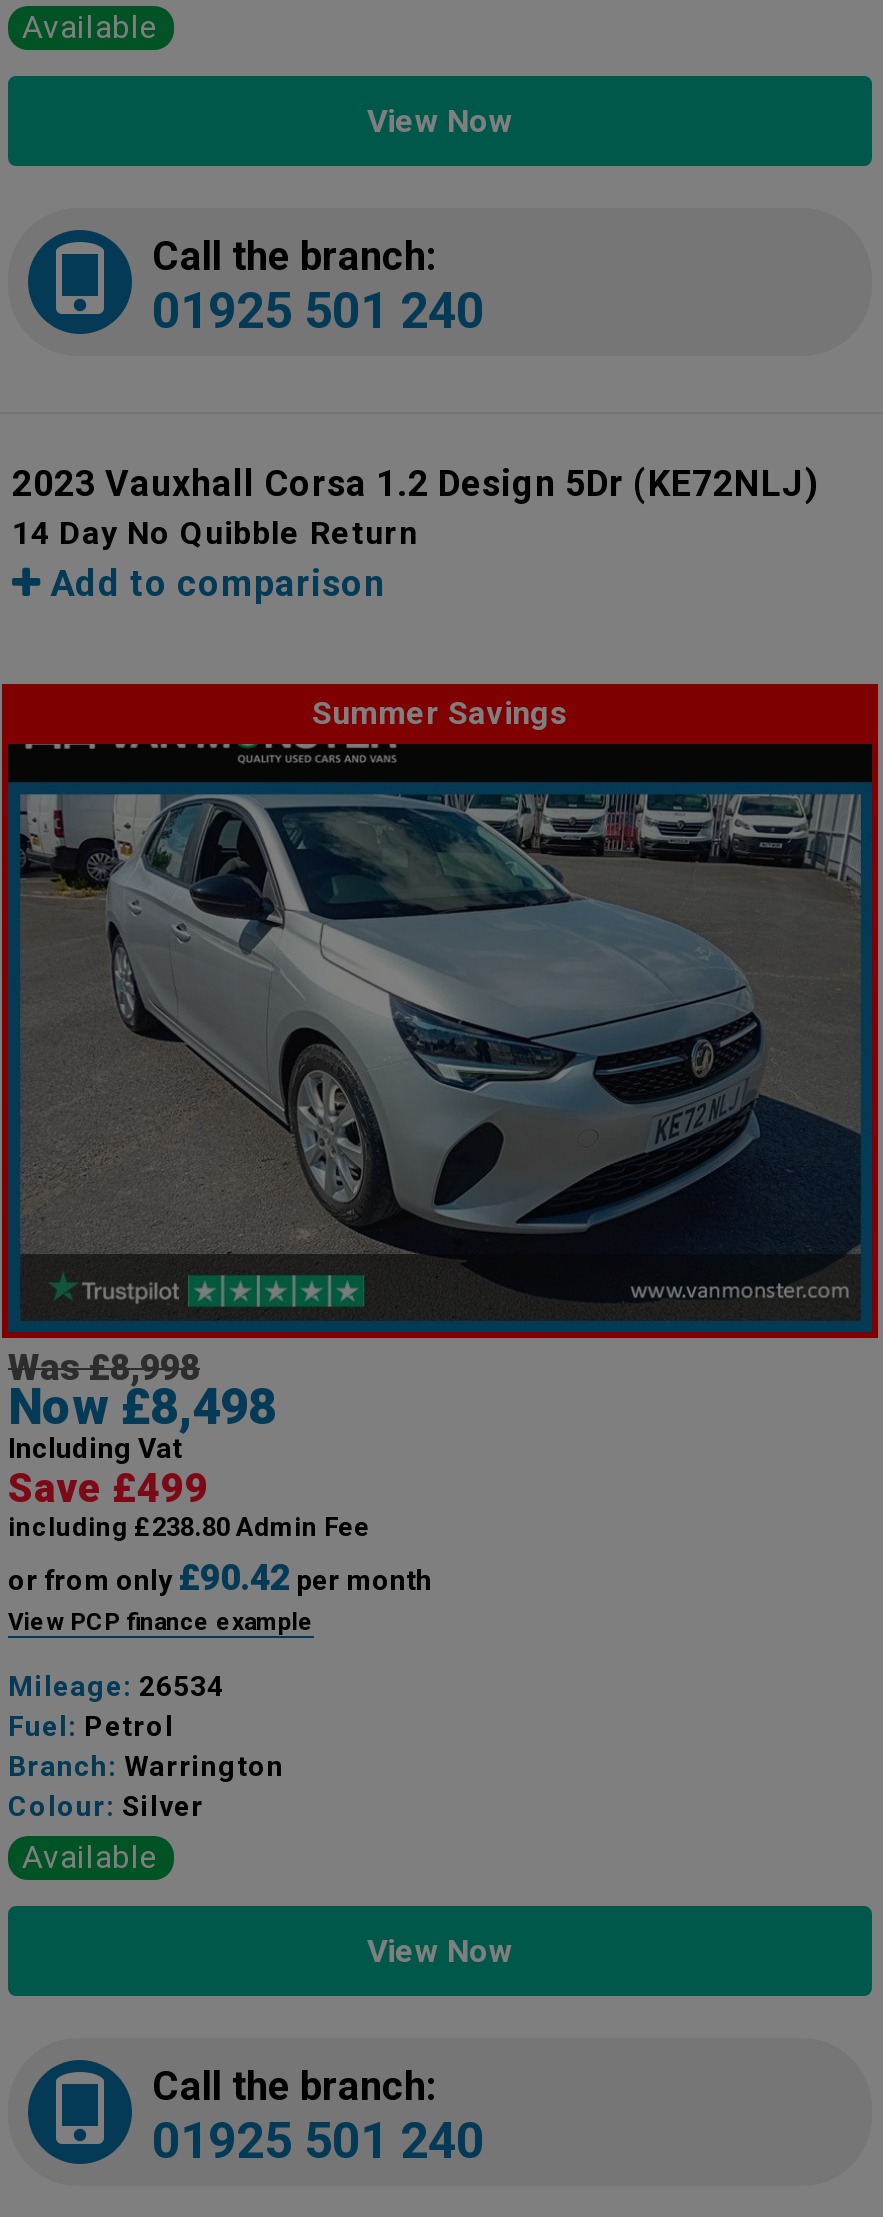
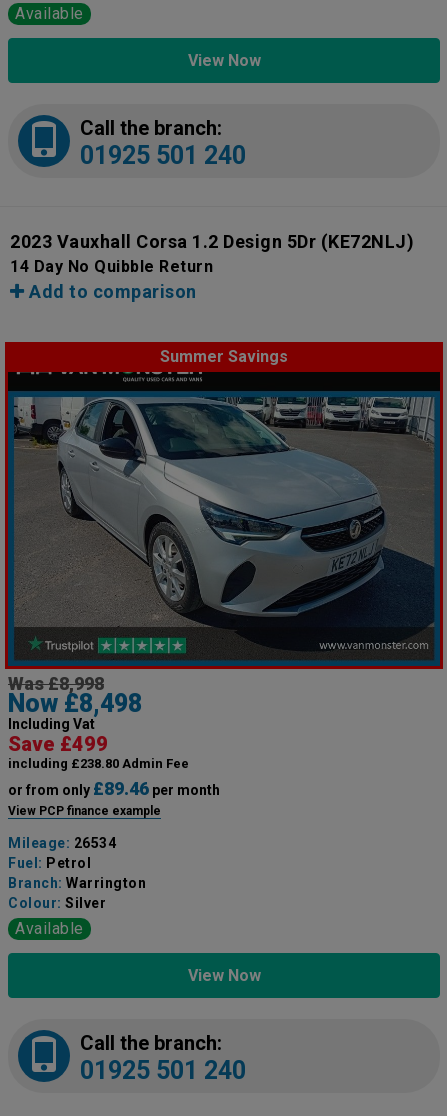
- or from only £90.42 per month
+ or from only £89.46 per month
